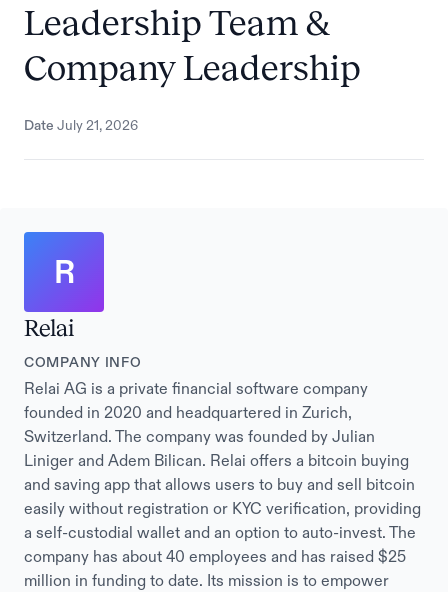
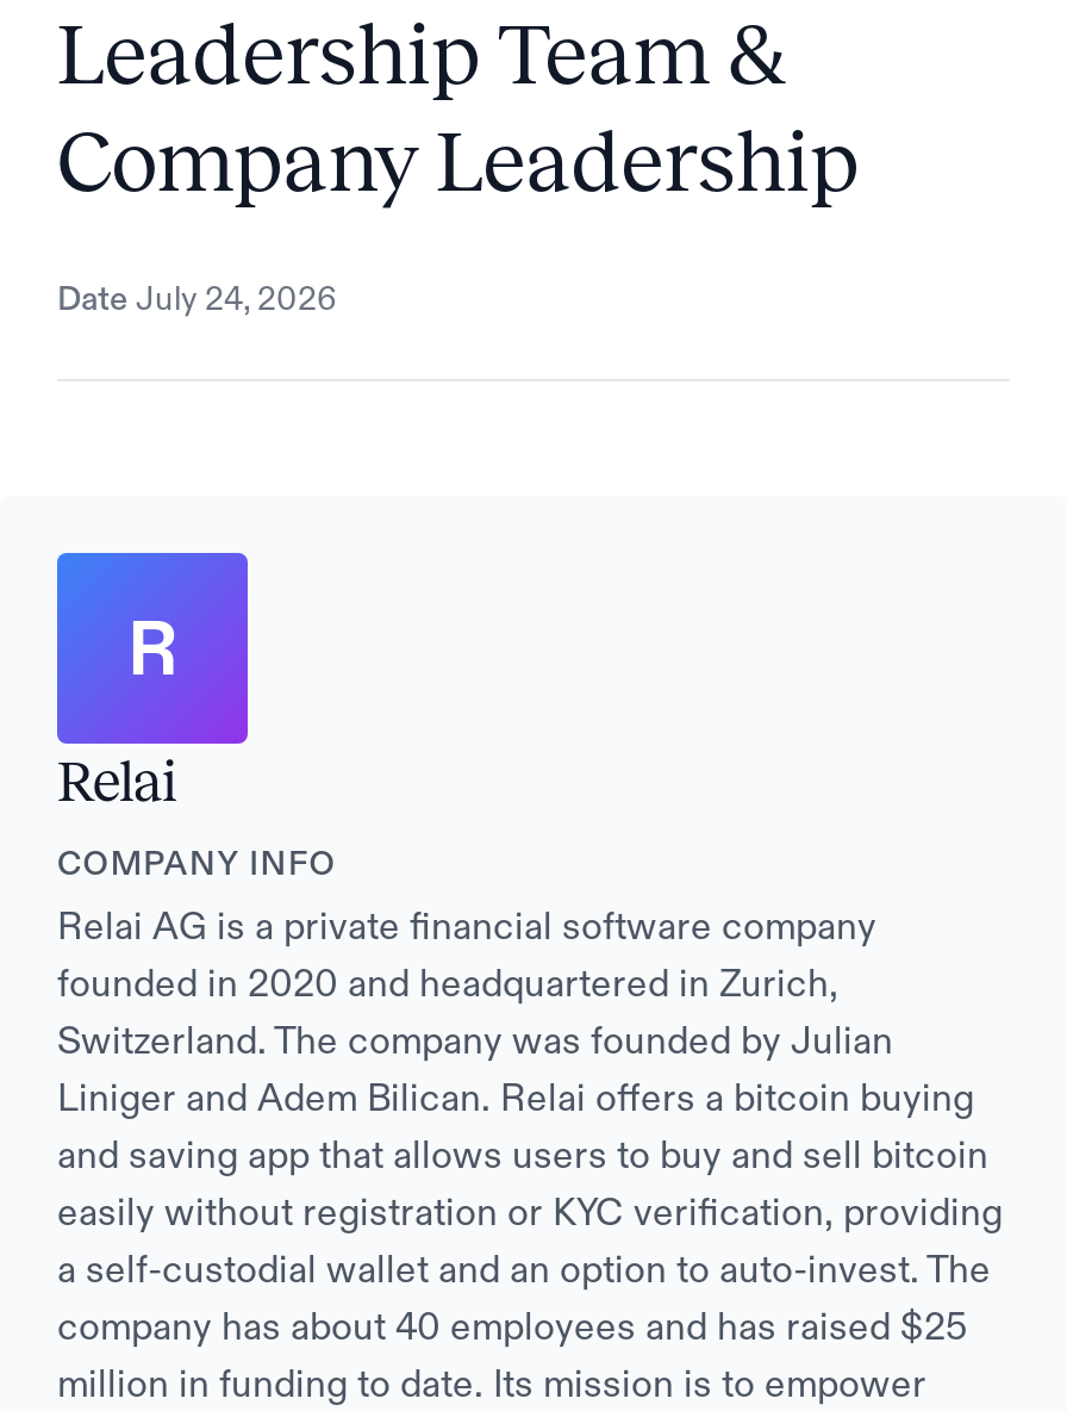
- Date July 21, 2026
+ Date July 24, 2026
